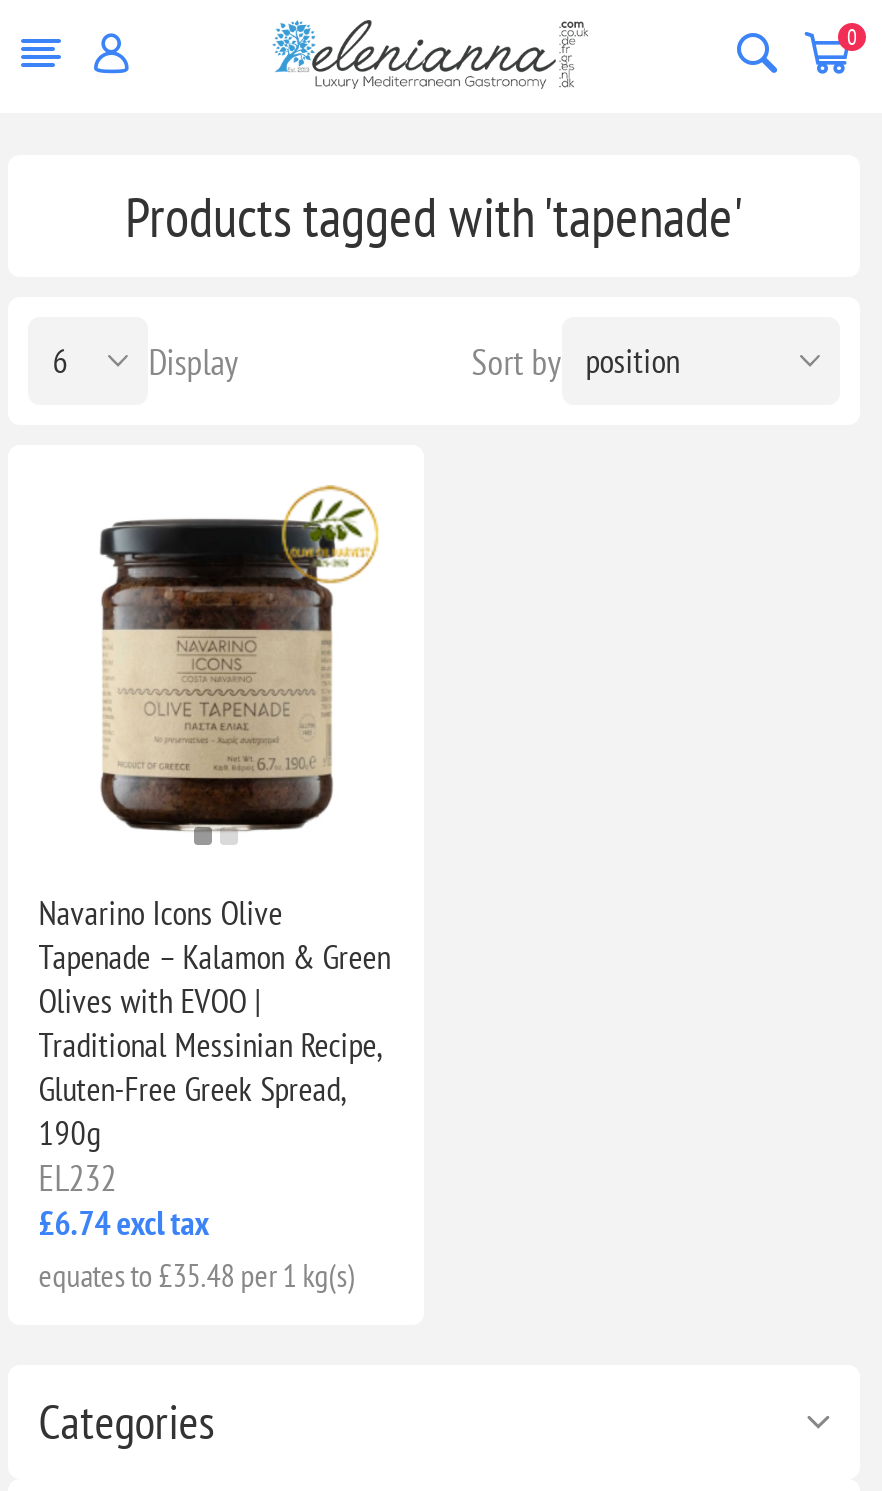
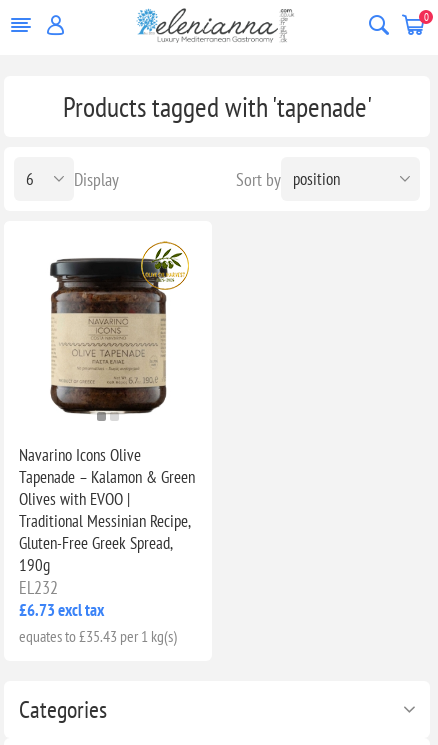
- £6.74 excl tax
+ £6.73 excl tax

- equates to £35.48 per 1 kg(s)
+ equates to £35.43 per 1 kg(s)
